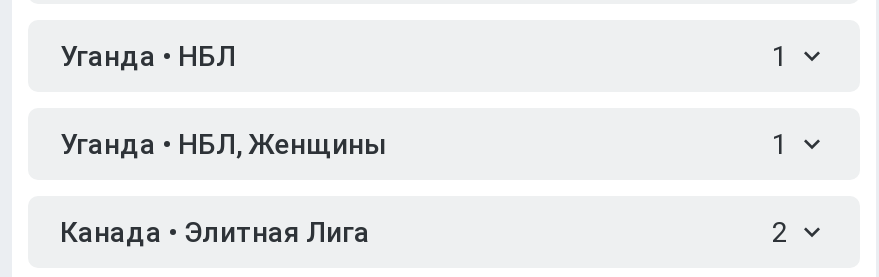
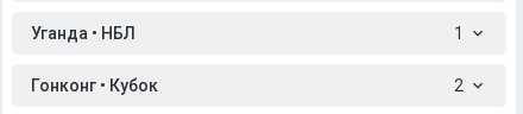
- Уганда • НБЛ, Женщины
- 1
- Канада • Элитная Лига
+ Гонконг • Кубок
